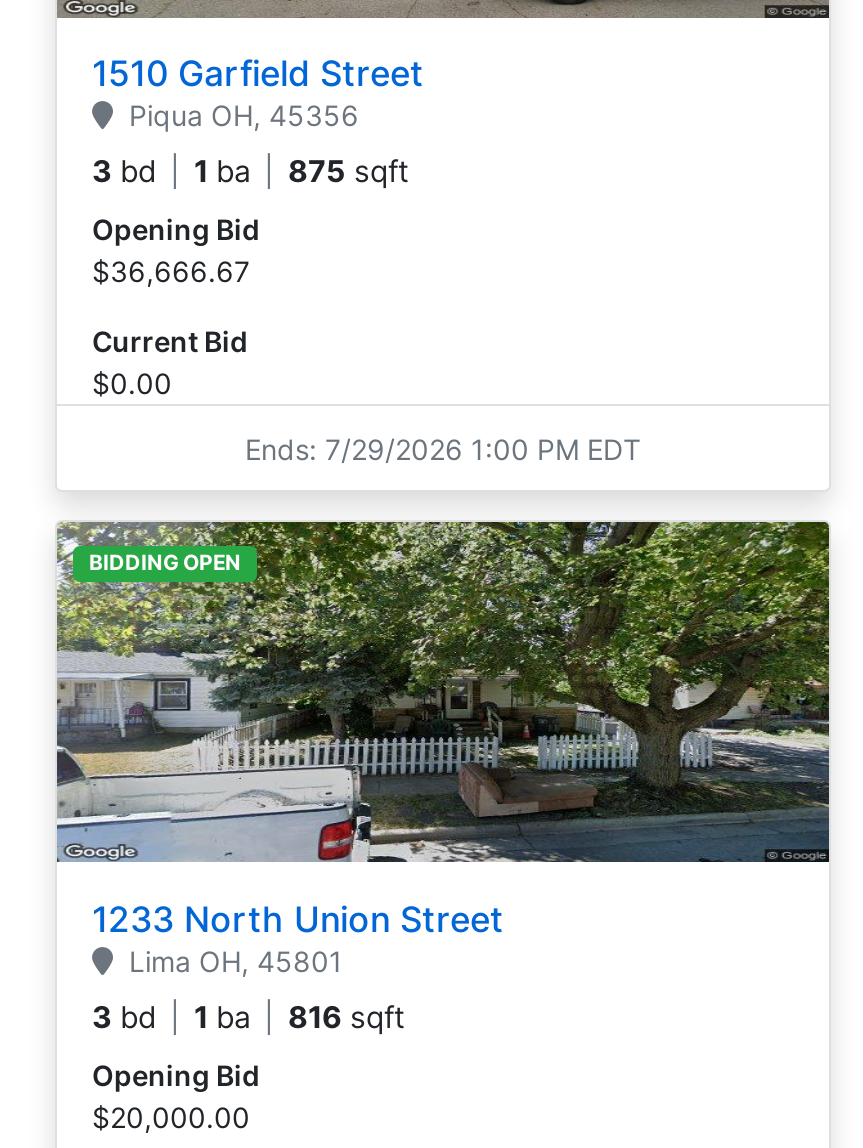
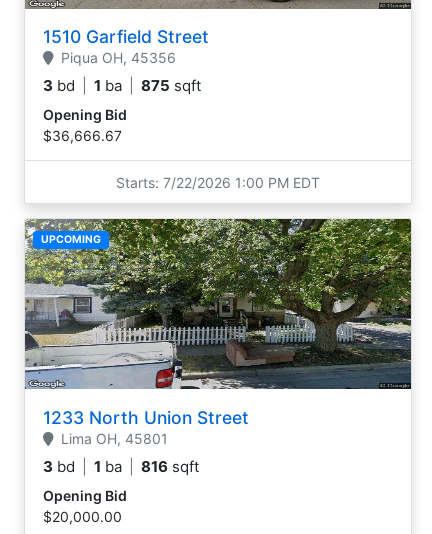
- Current Bid
- $0.00
- Ends: 7/29/2026 1:00 PM EDT
- BIDDING OPEN
+ Starts: 7/22/2026 1:00 PM EDT
+ UPCOMING
